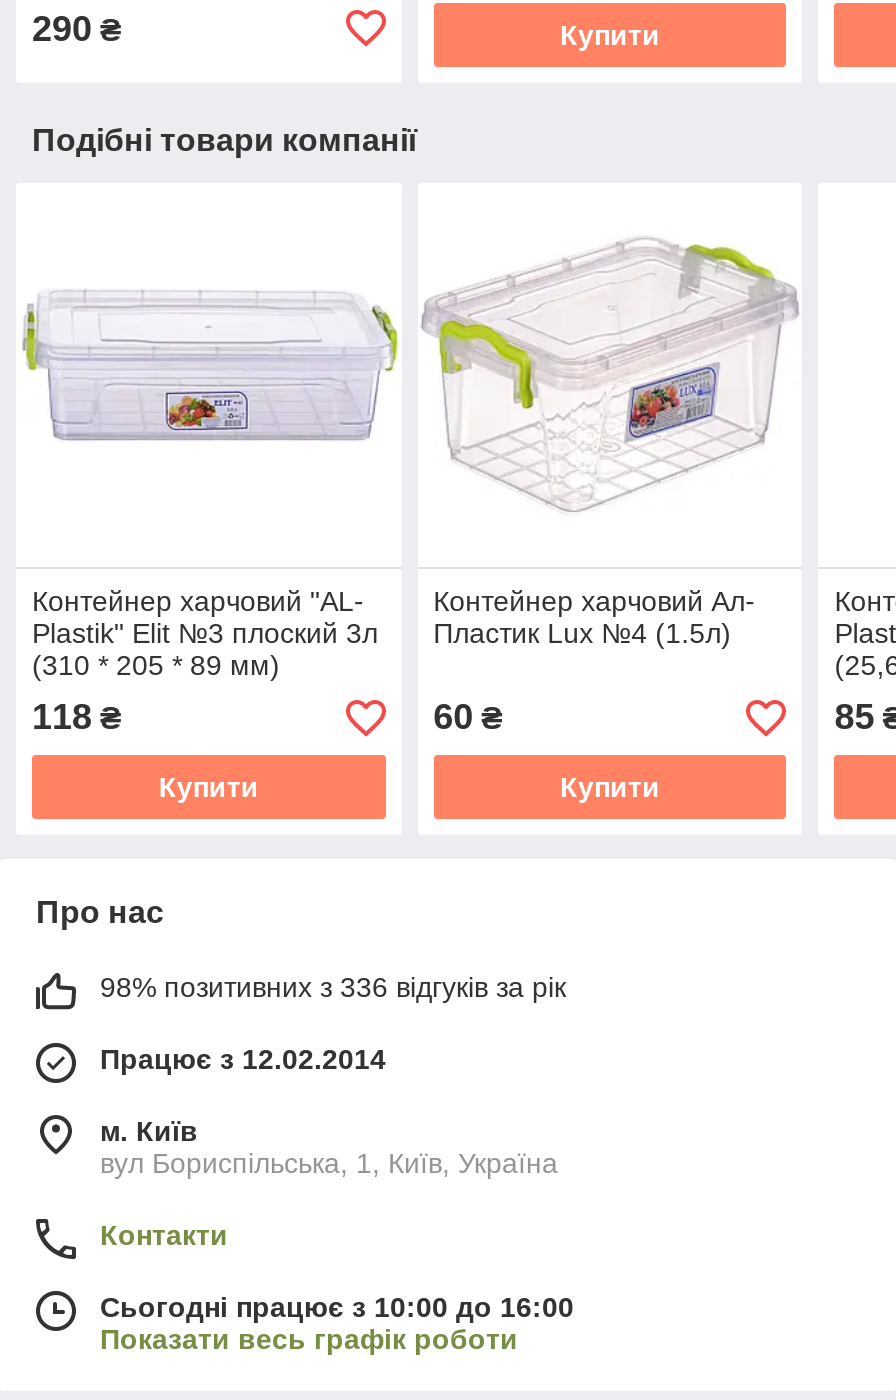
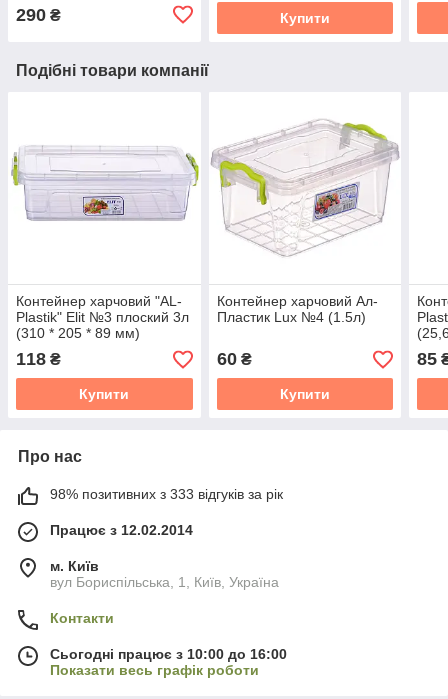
- 98% позитивних з 336 відгуків за рік
+ 98% позитивних з 333 відгуків за рік
